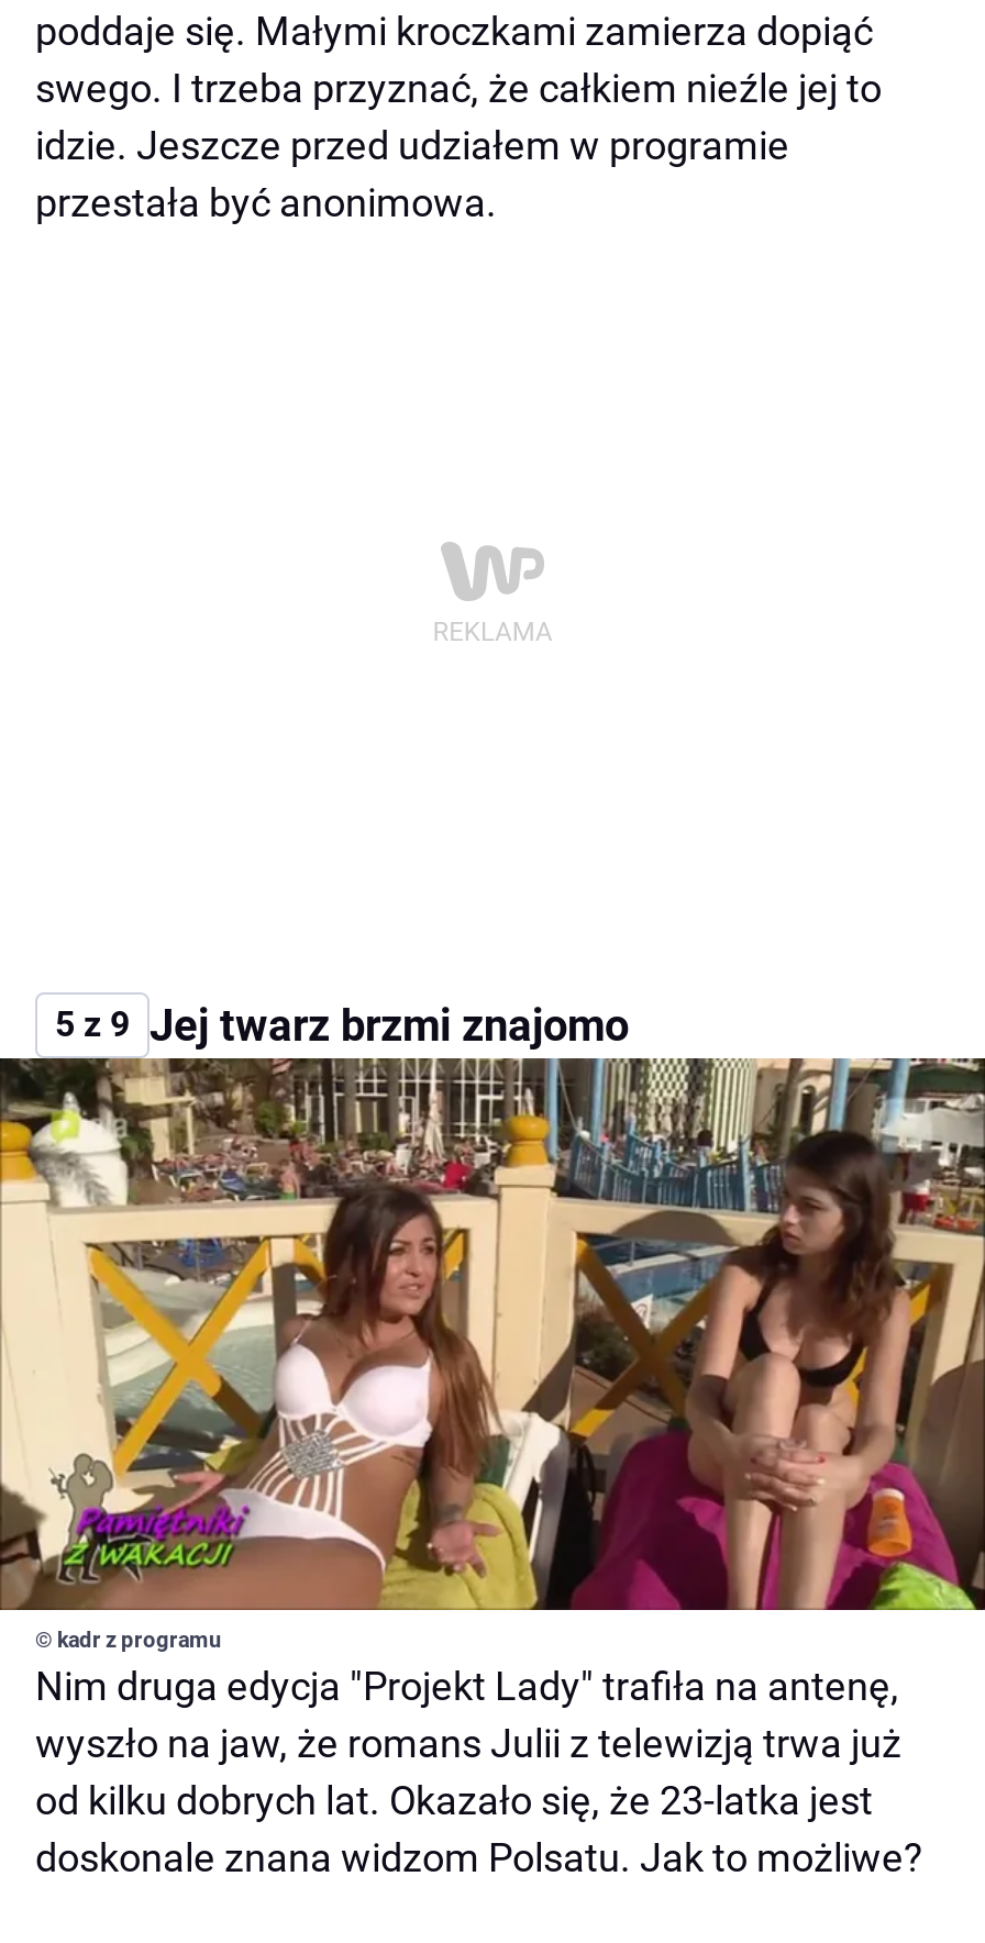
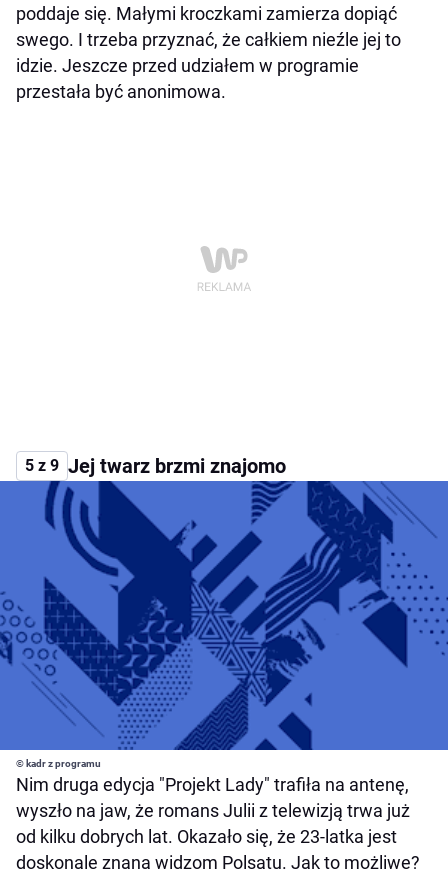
- [image]
+ [image]
